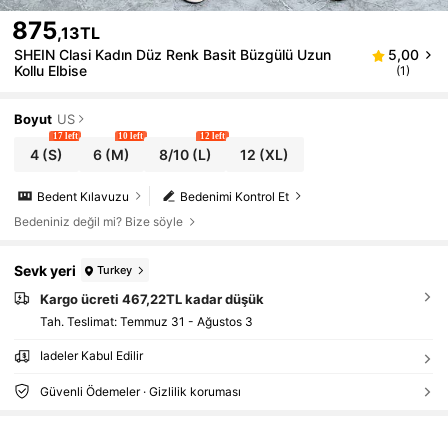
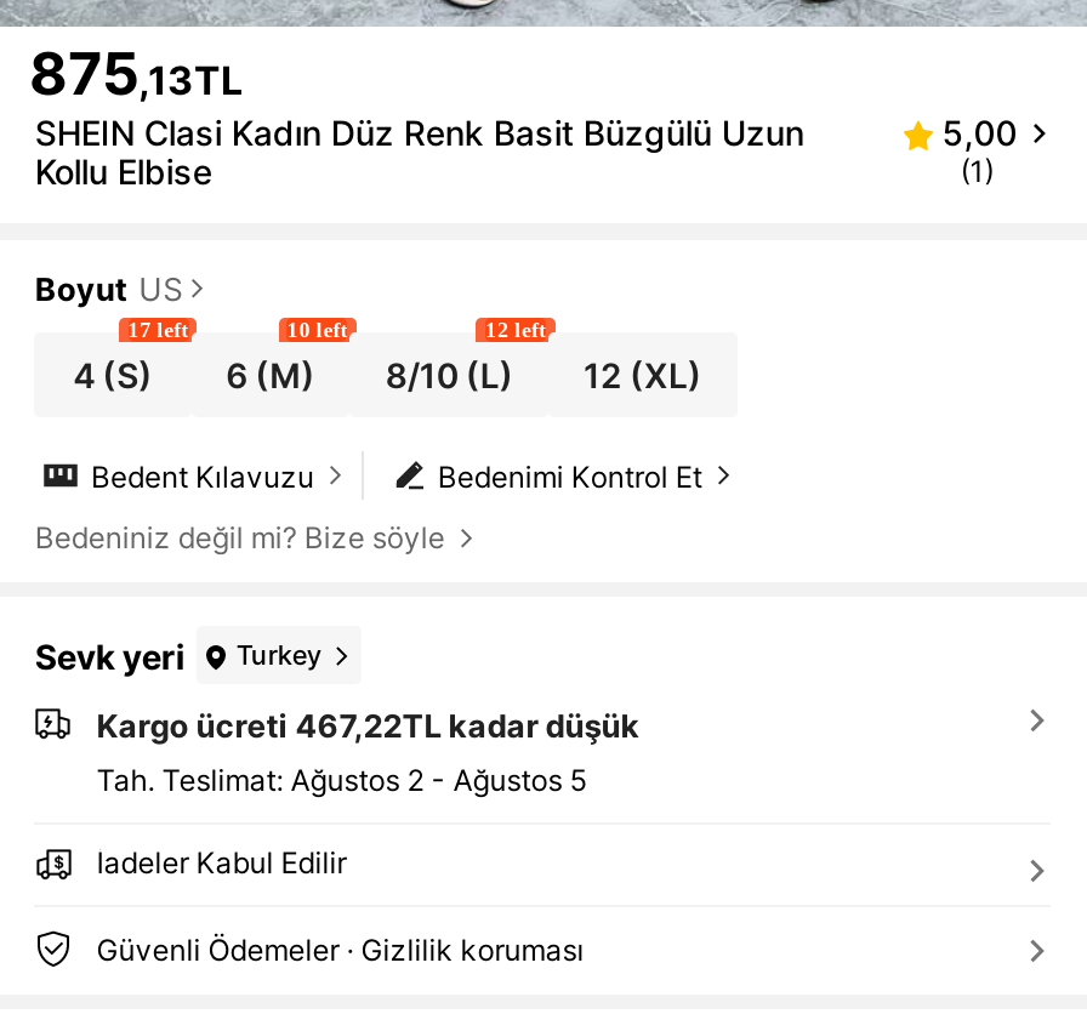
- Tah. Teslimat: Temmuz 31 - Ağustos 3
+ Tah. Teslimat: Ağustos 2 - Ağustos 5
